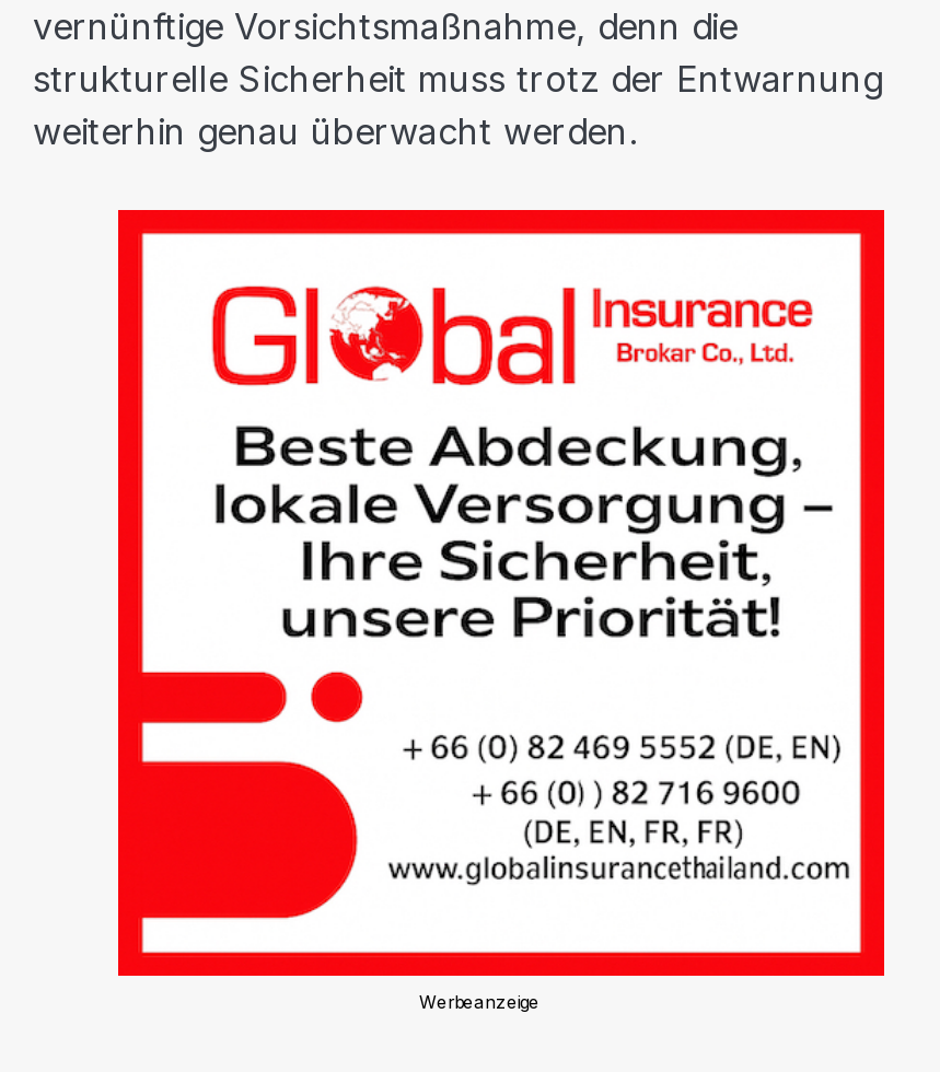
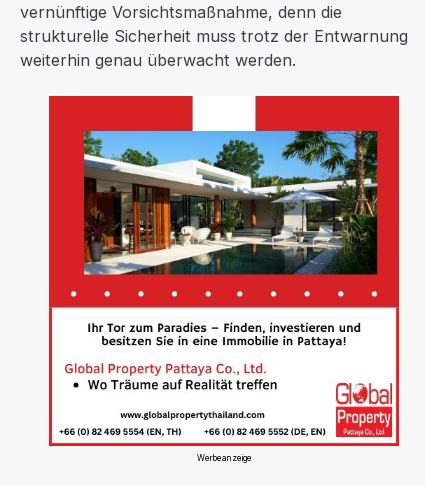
- [image]
+ [image]
